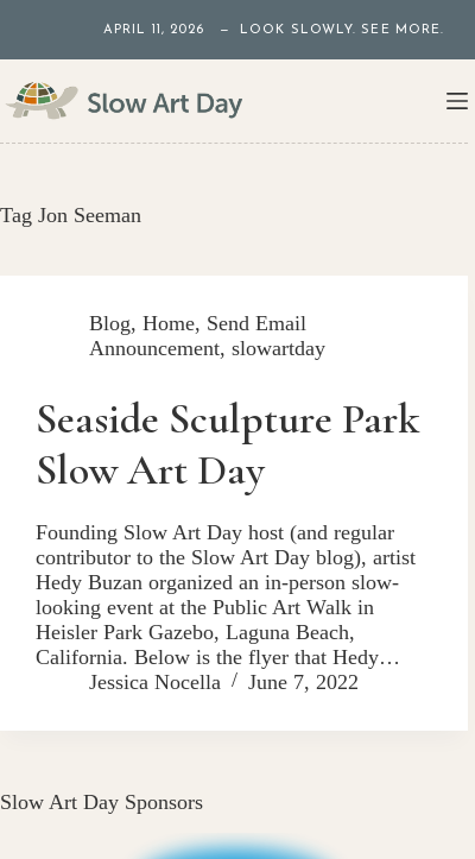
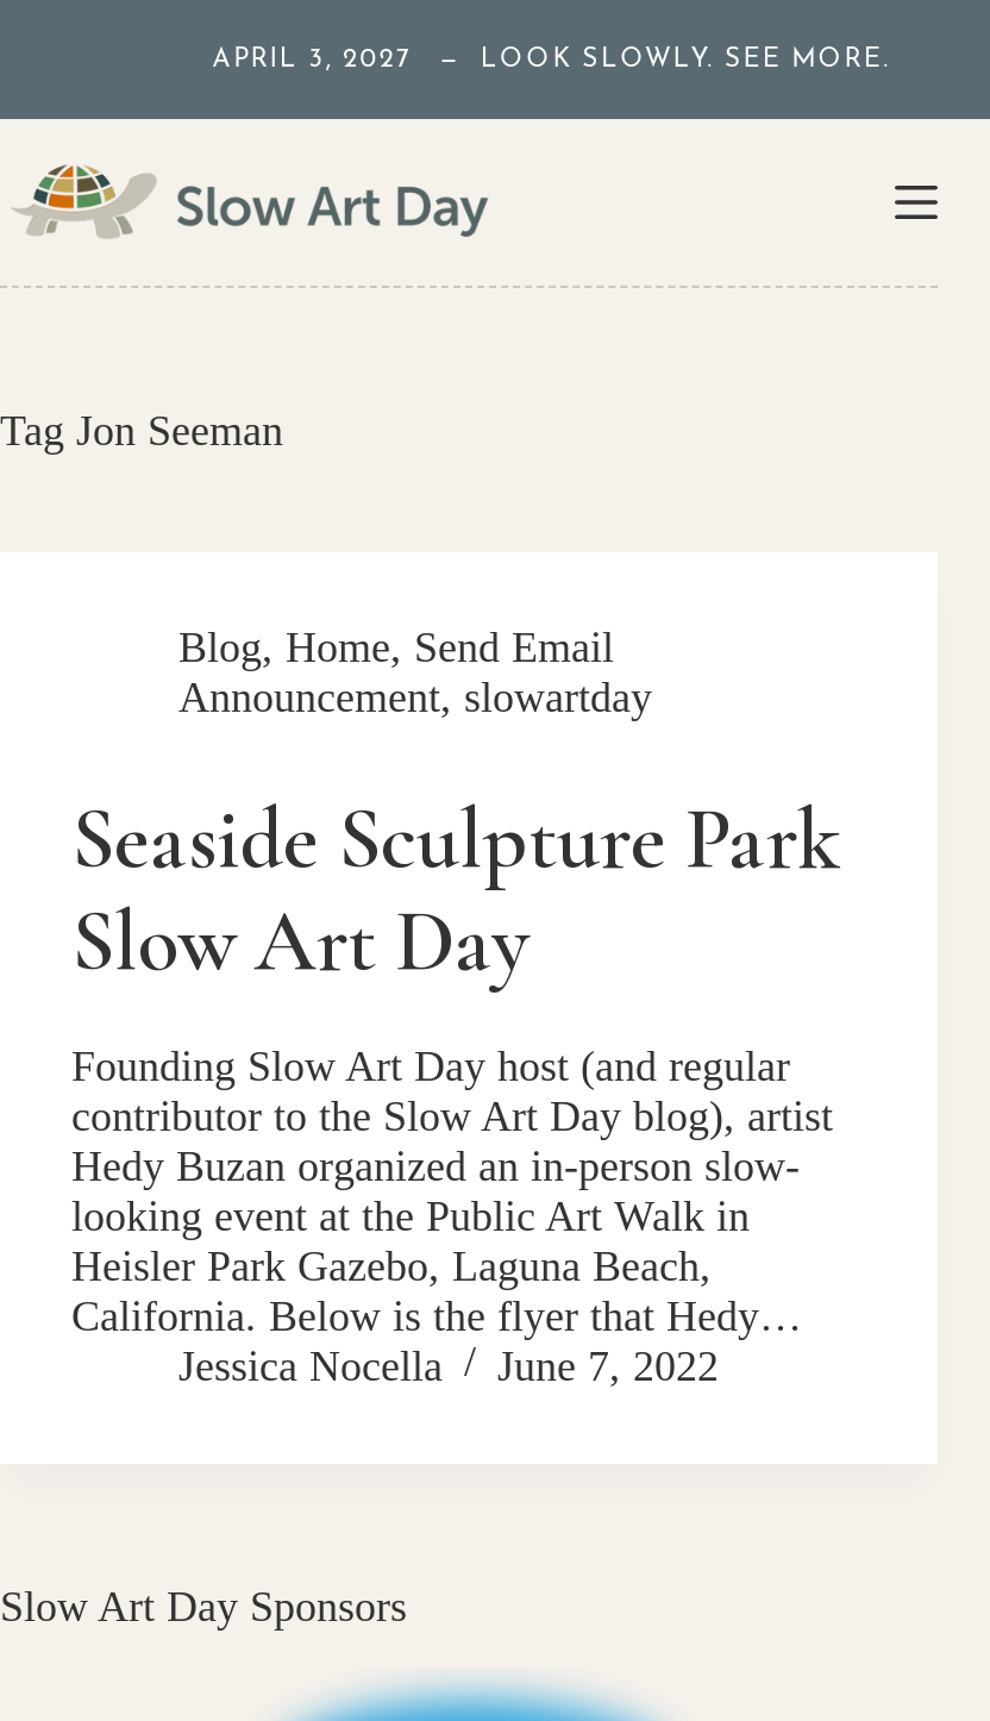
- APRIL 11, 2026 — LOOK SLOWLY. SEE MORE.
+ APRIL 3, 2027 — LOOK SLOWLY. SEE MORE.
